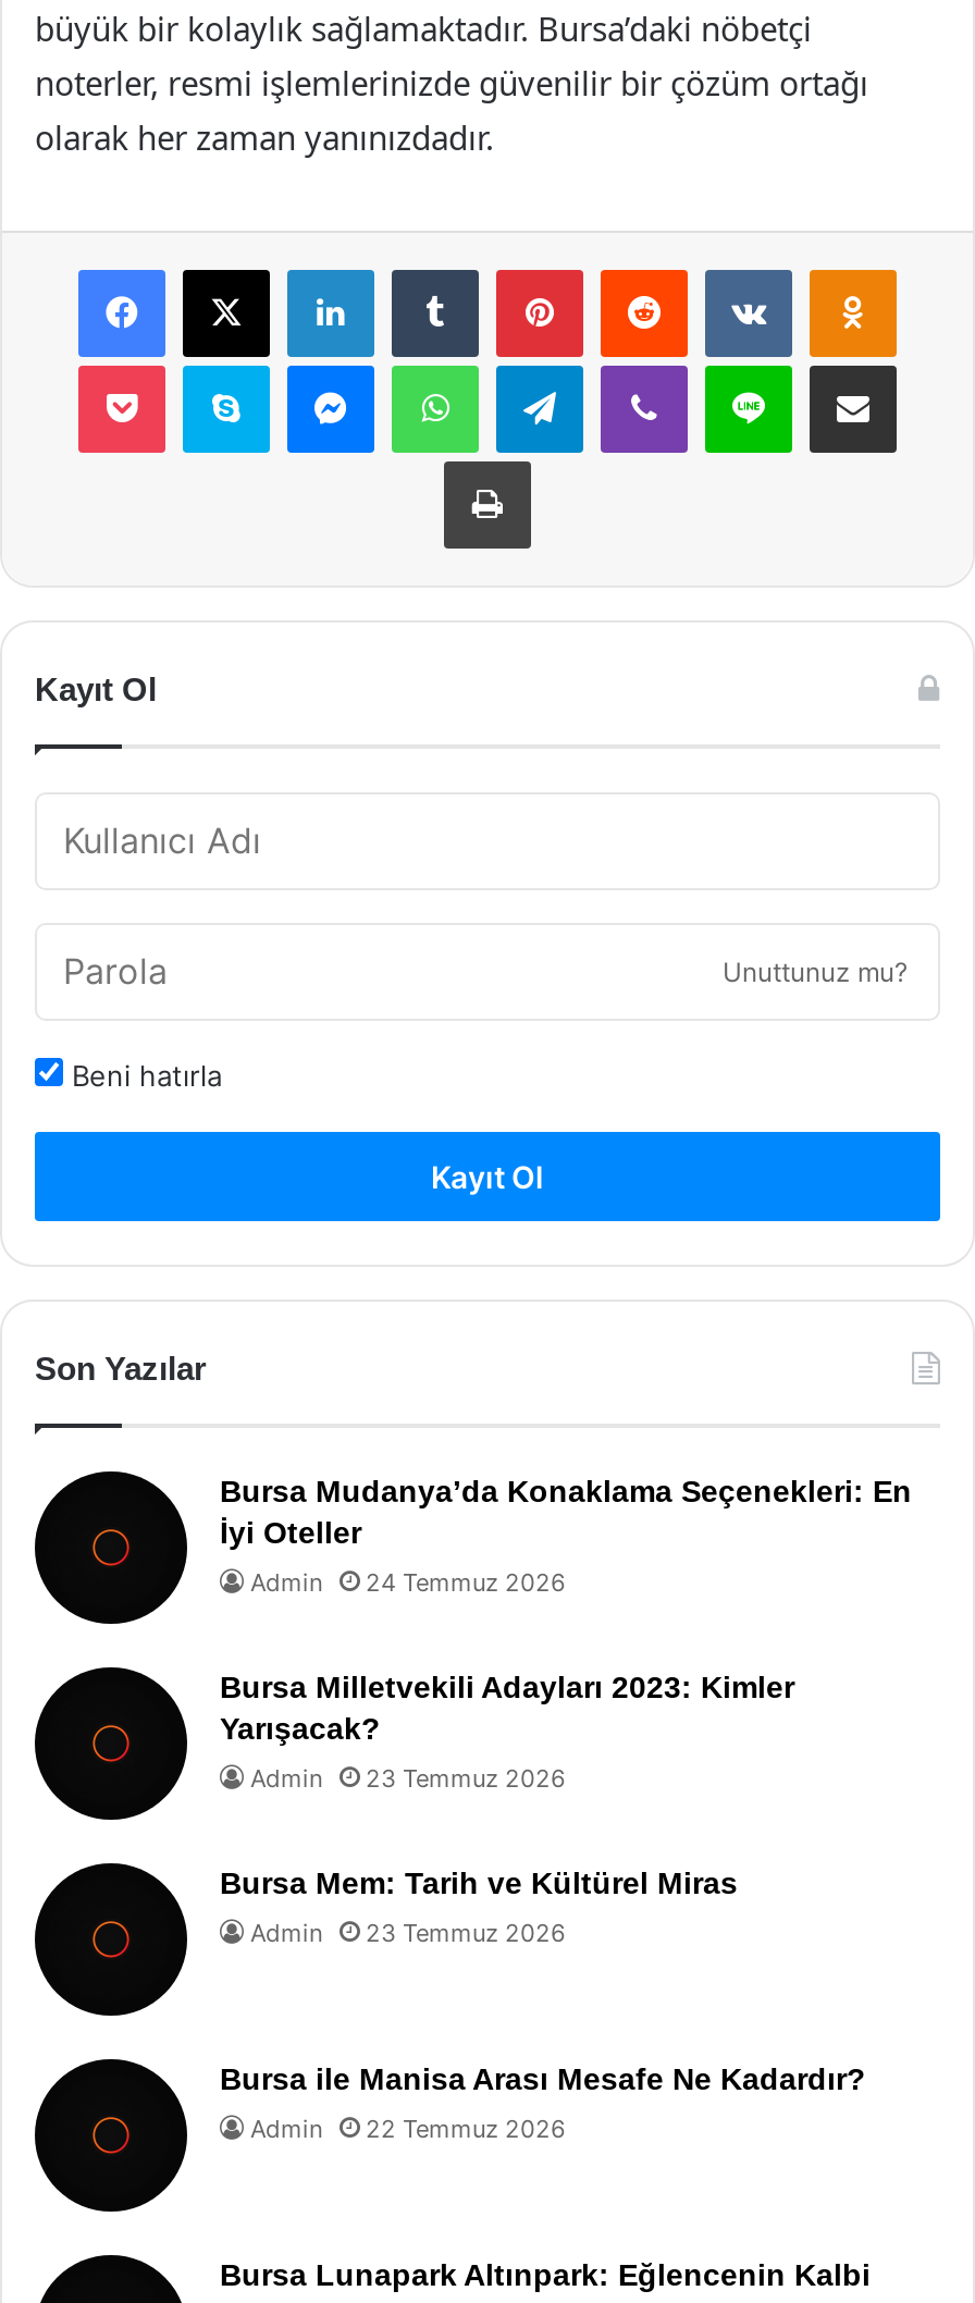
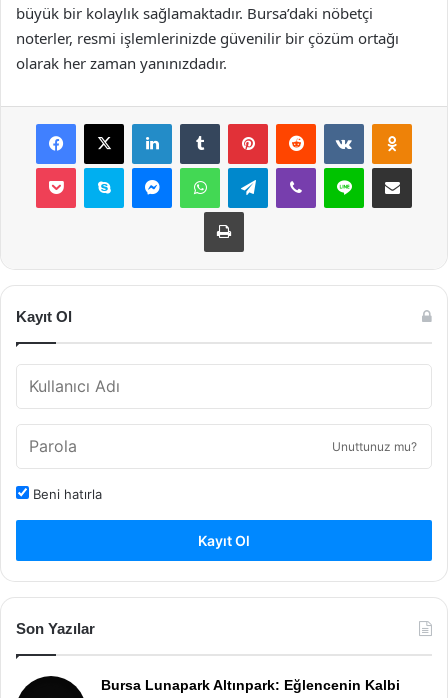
- [image]
- Bursa Mudanya’da Konaklama Seçenekleri: En
- İyi Oteller
- Admin
- 24 Temmuz 2026
- Bursa Milletvekili Adayları 2023: Kimler
- Yarışacak?
- Admin
- 23 Temmuz 2026
- Bursa Mem: Tarih ve Kültürel Miras
- Admin
- 23 Temmuz 2026

- [image]

- [image]
- Bursa ile Manisa Arası Mesafe Ne Kadardır?
- Admin
- 22 Temmuz 2026

- [image]
